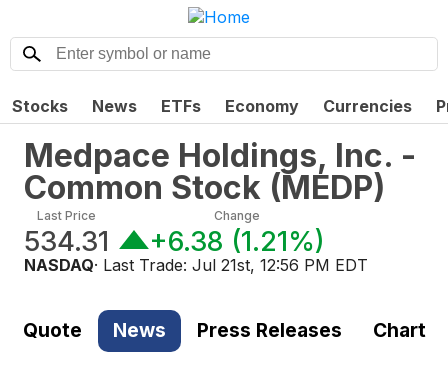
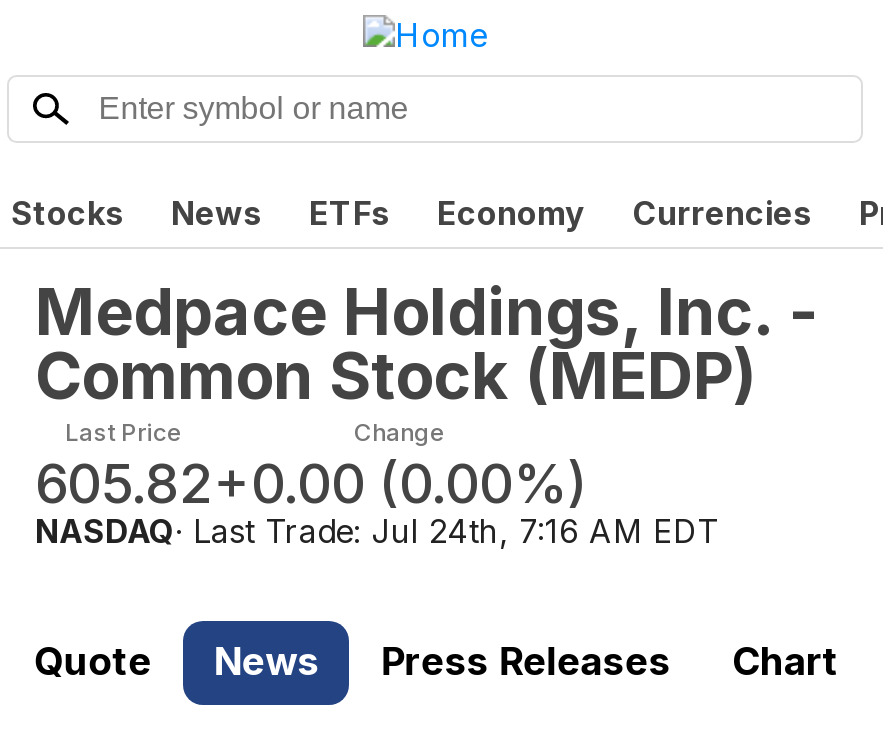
- 534.31
+ 605.82

- +6.38 (1.21%)
+ +0.00 (0.00%)

- NASDAQ · Last Trade: Jul 21st, 12:56 PM EDT
+ NASDAQ · Last Trade: Jul 24th, 7:16 AM EDT
